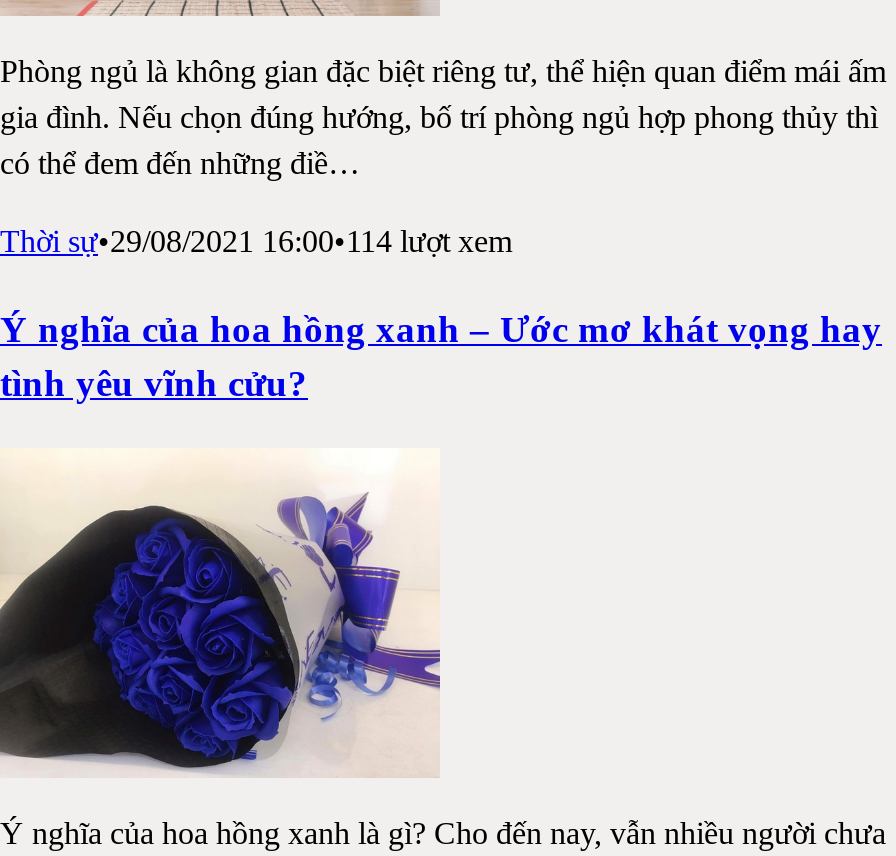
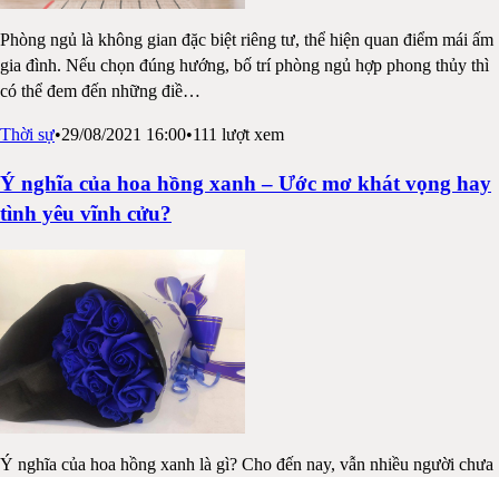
- Thời sự•29/08/2021 16:00•114 lượt xem
+ Thời sự•29/08/2021 16:00•111 lượt xem
